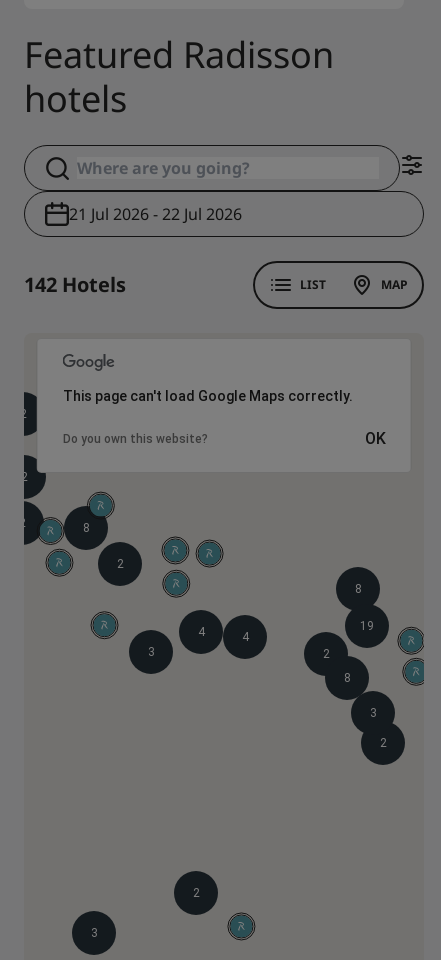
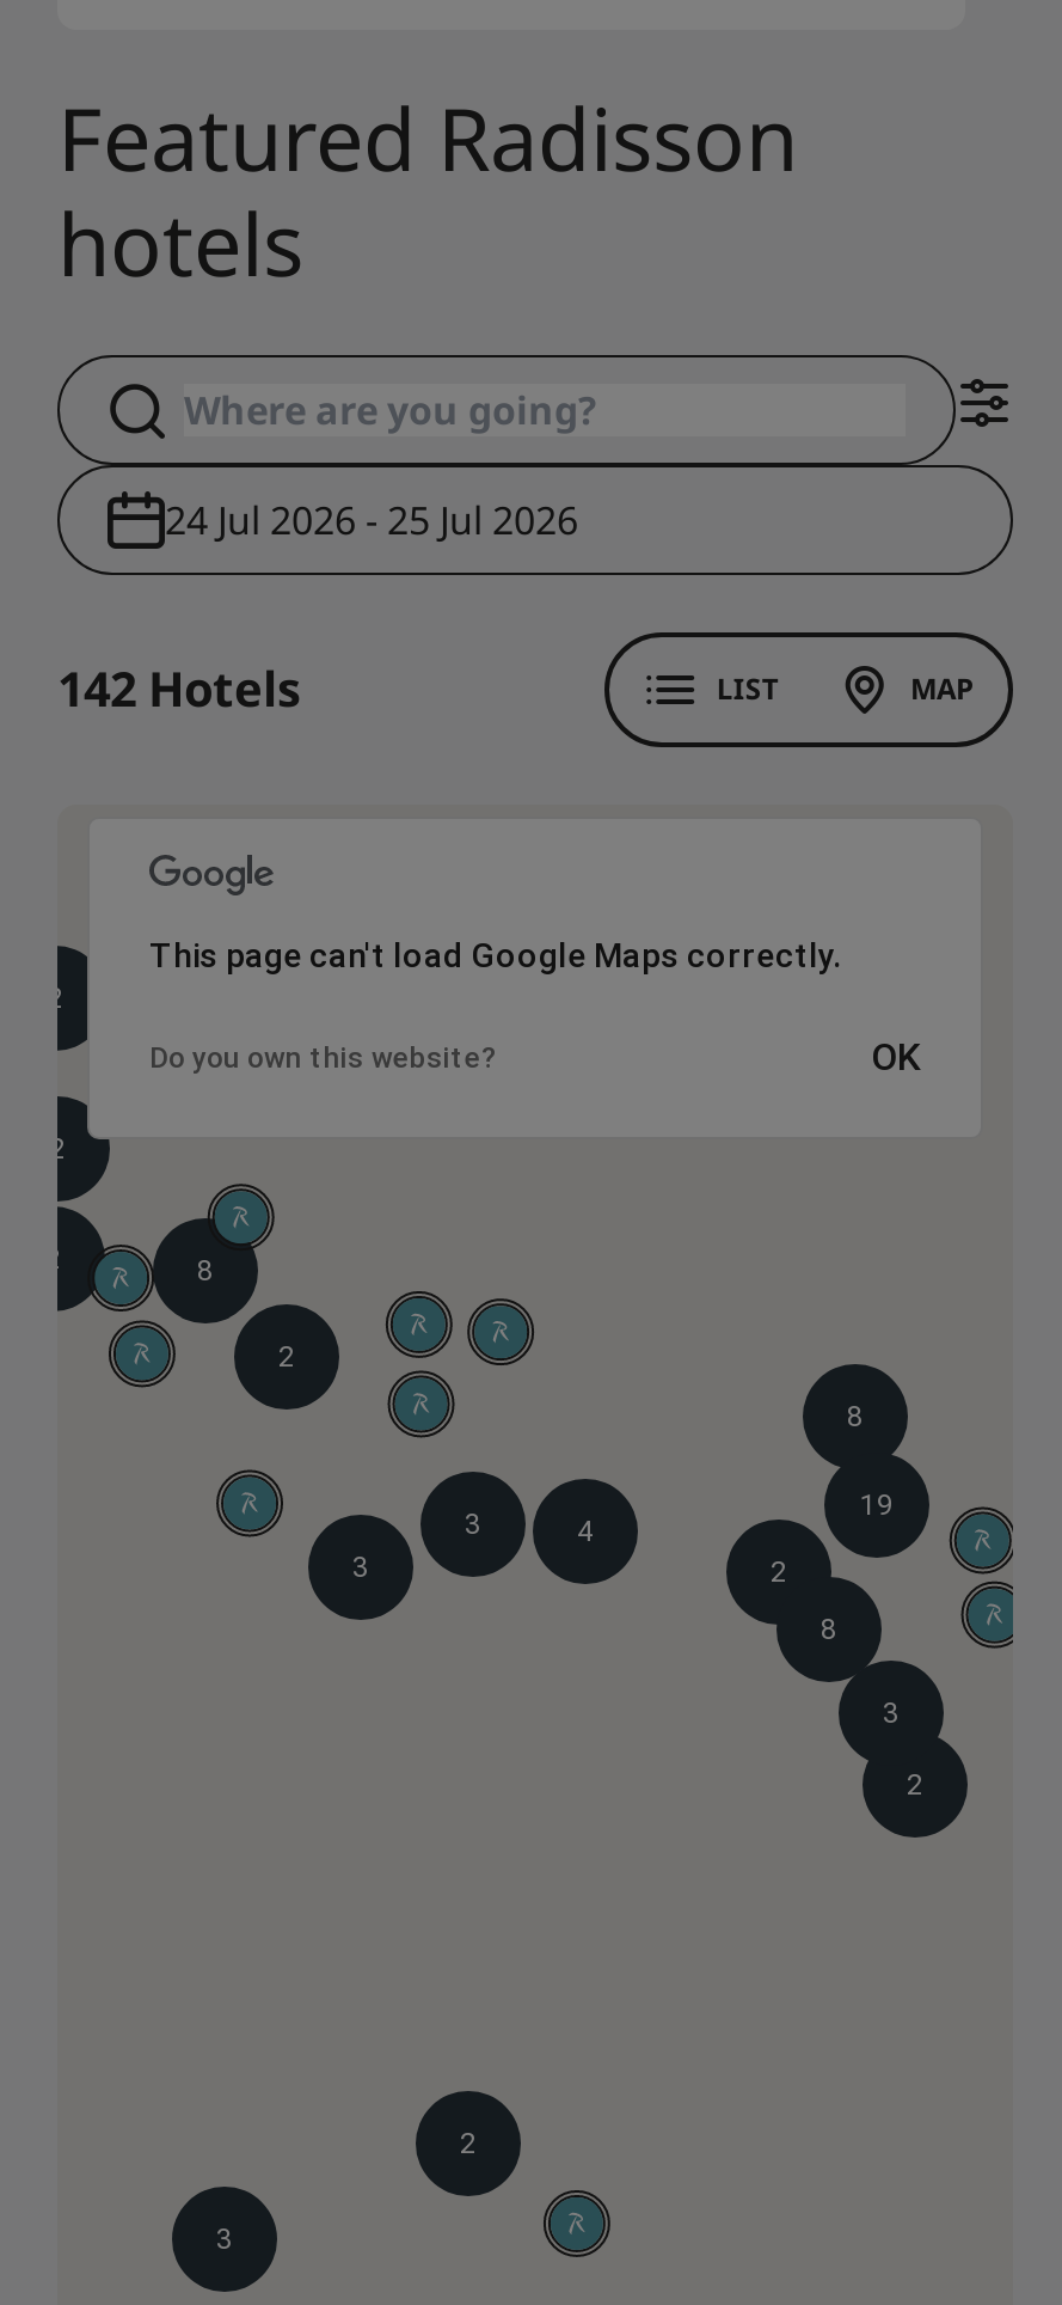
- 21 Jul 2026 - 22 Jul 2026
+ 24 Jul 2026 - 25 Jul 2026

- 4
+ 3
